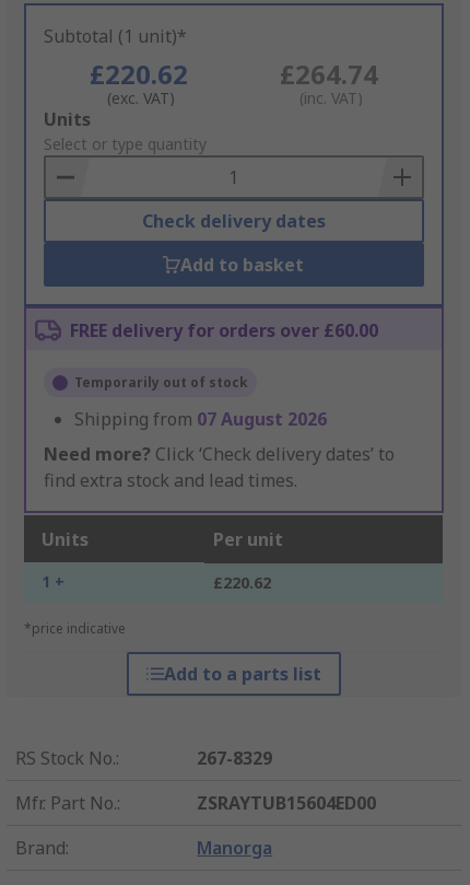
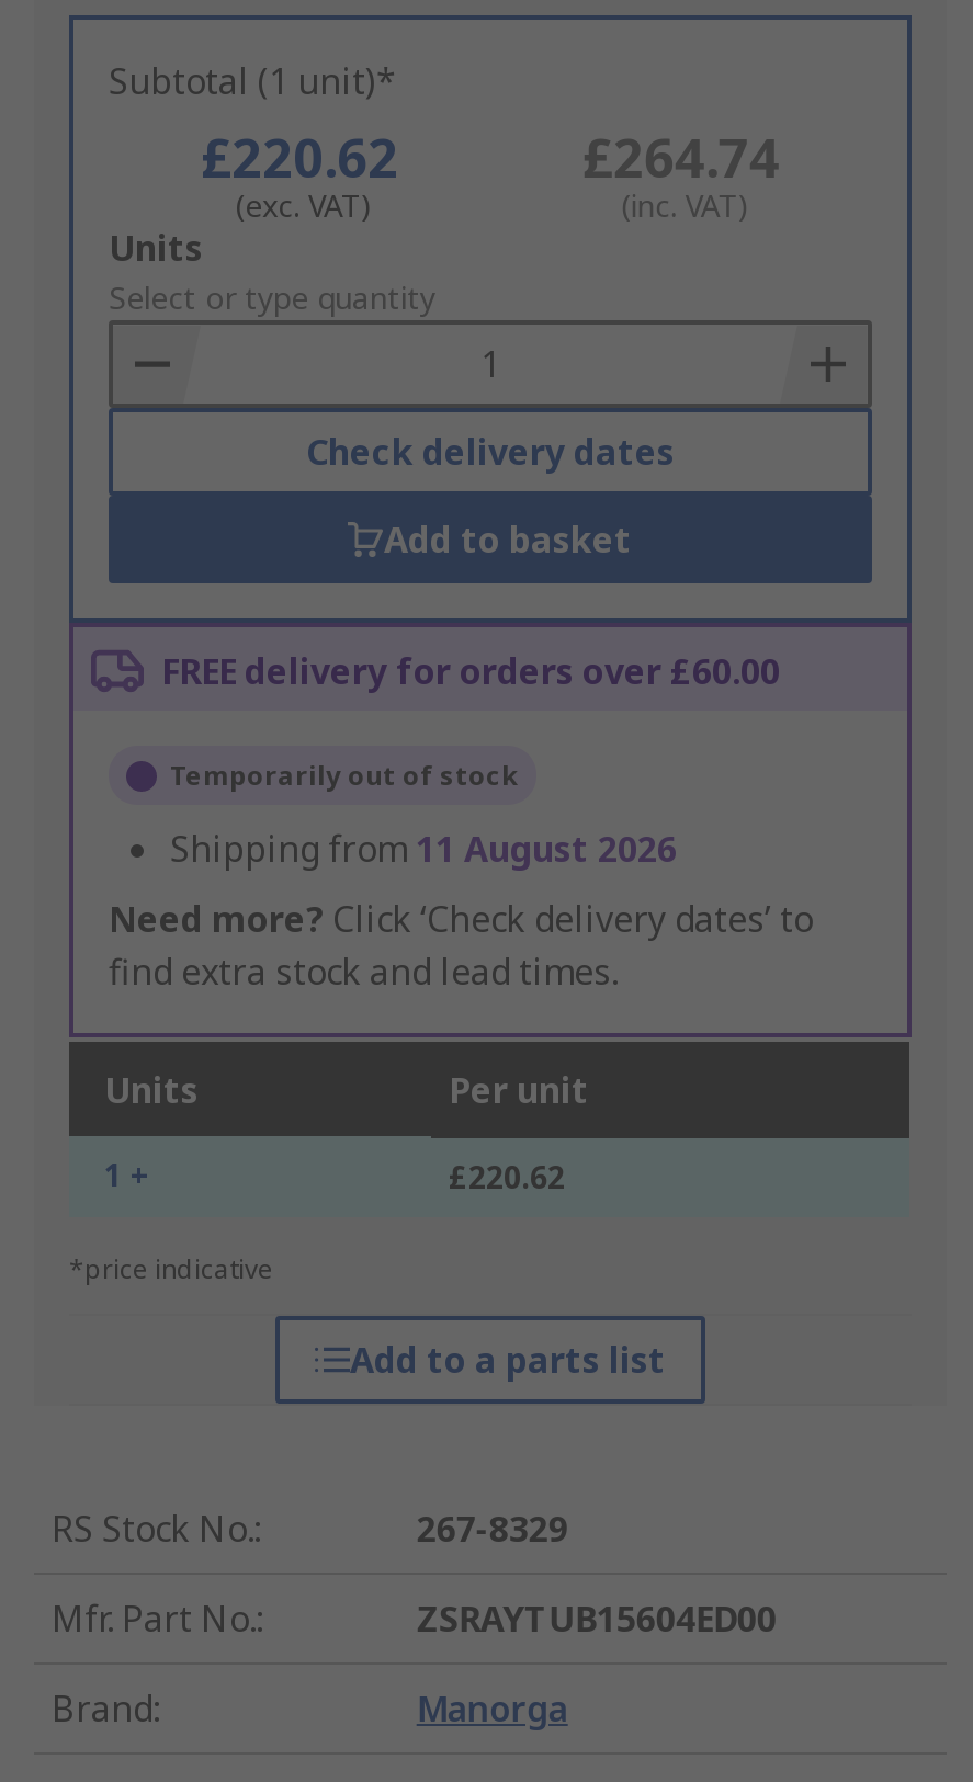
- Shipping from 07 August 2026
+ Shipping from 11 August 2026
